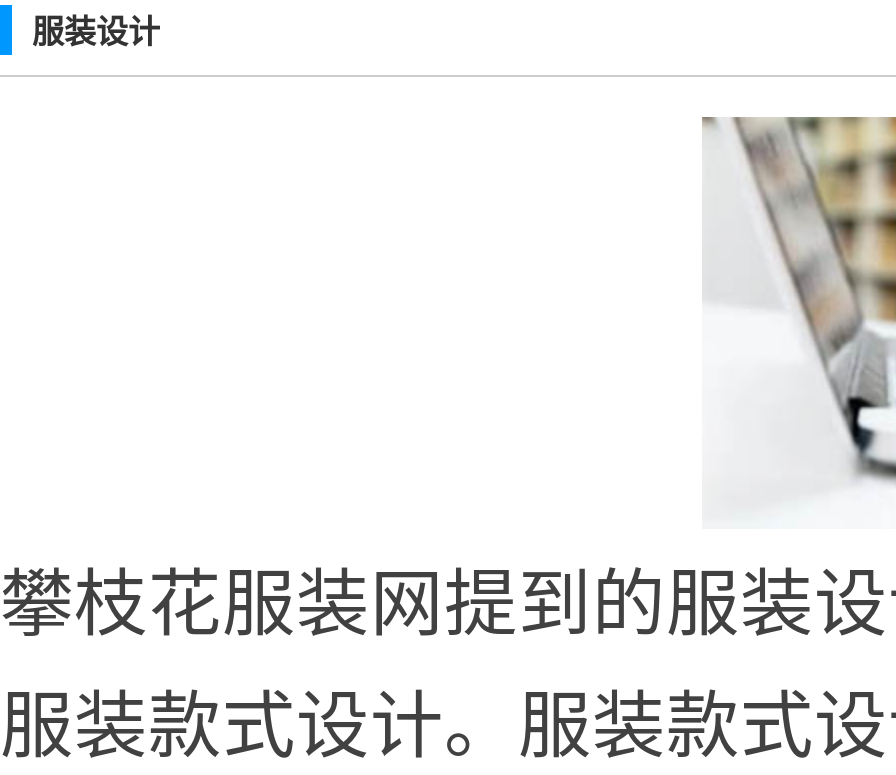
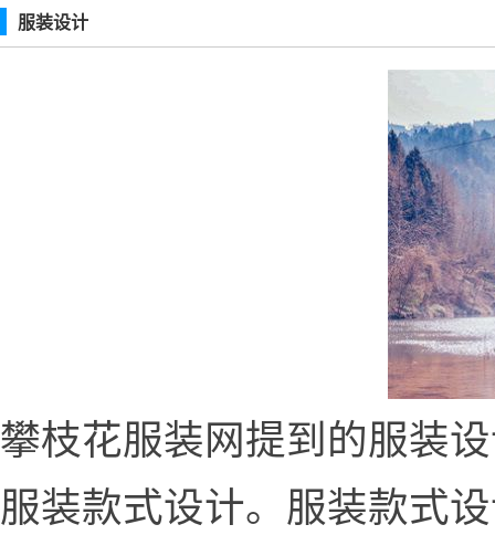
- [image]
+ [image]
